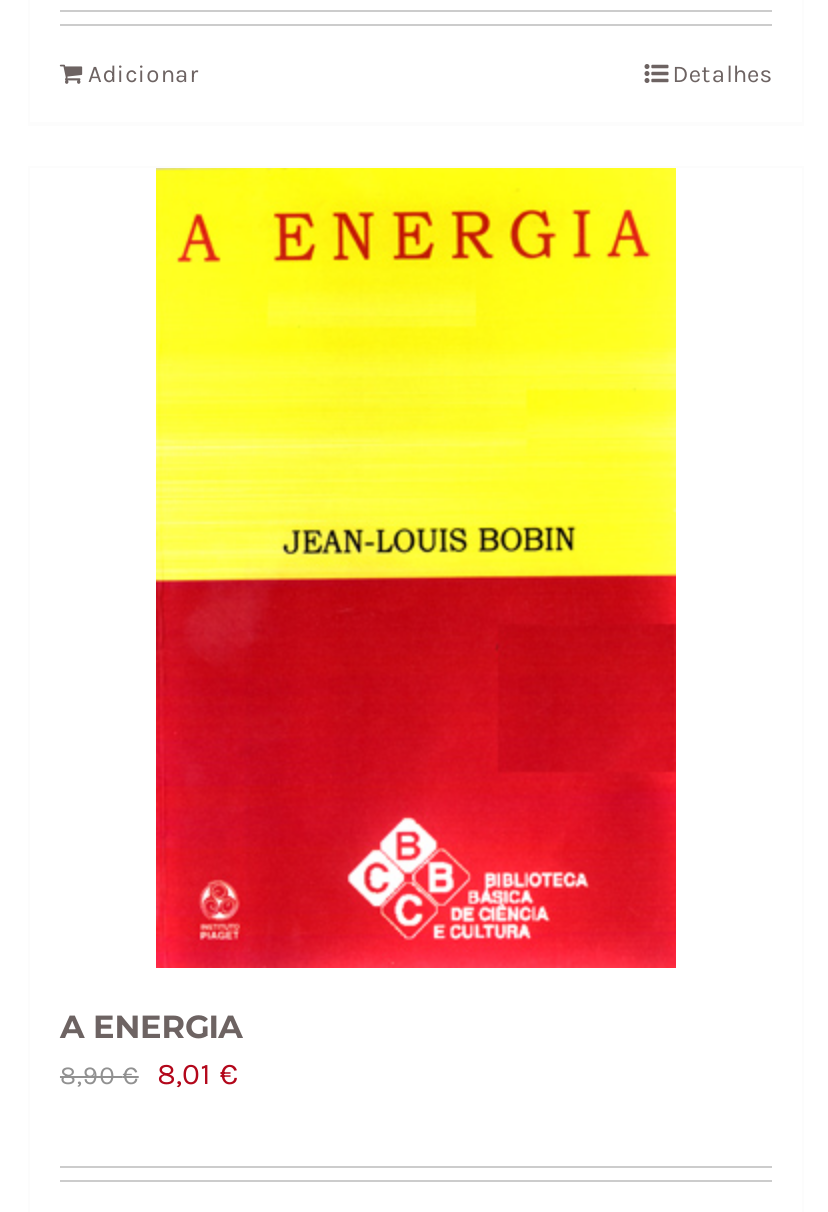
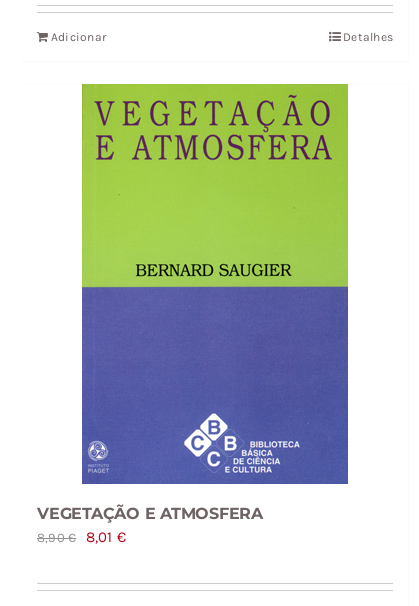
- [image]
- A ENERGIA
+ [image]
+ VEGETAÇÃO E ATMOSFERA
